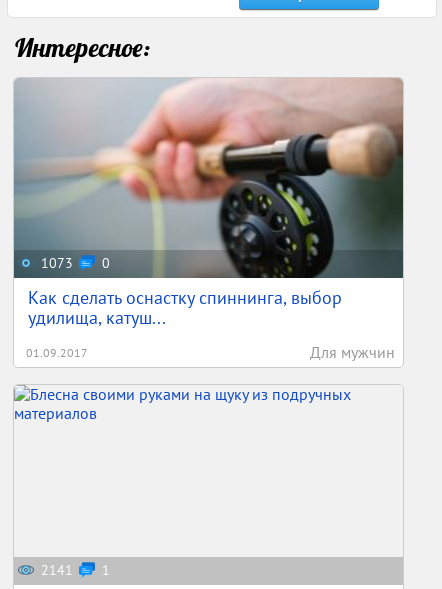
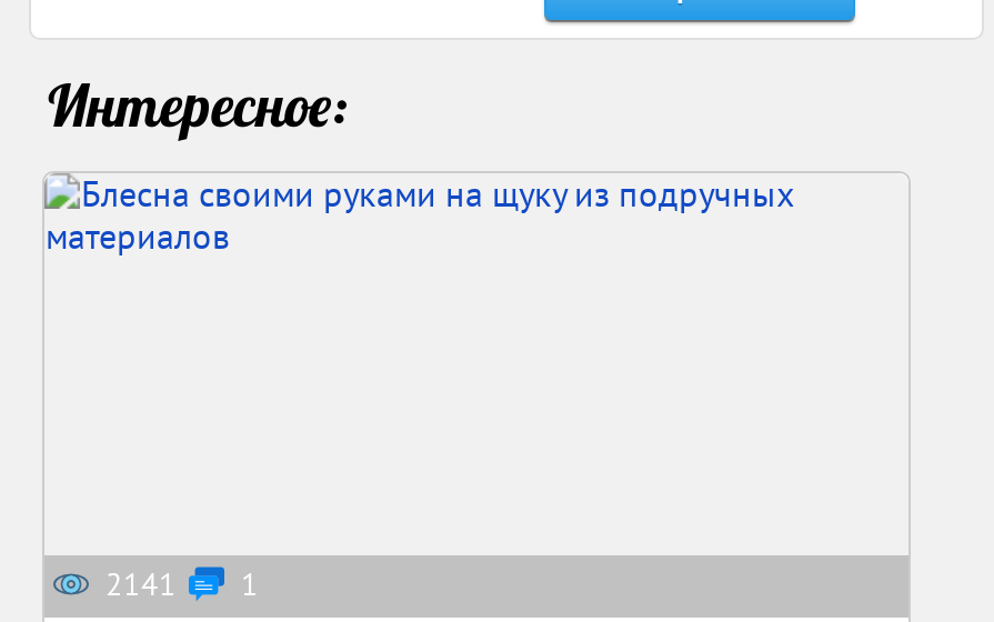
- [image]
- 1073
- 0
- Как сделать оснастку спиннинга, выбор
- удилища, катуш...
- 01.09.2017
- Для мужчин
